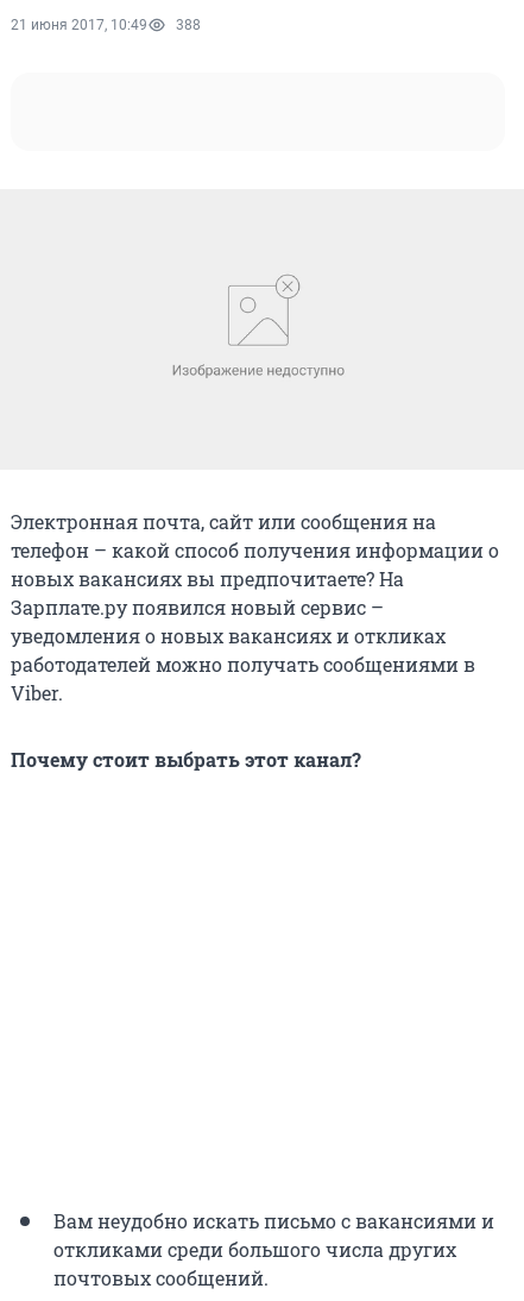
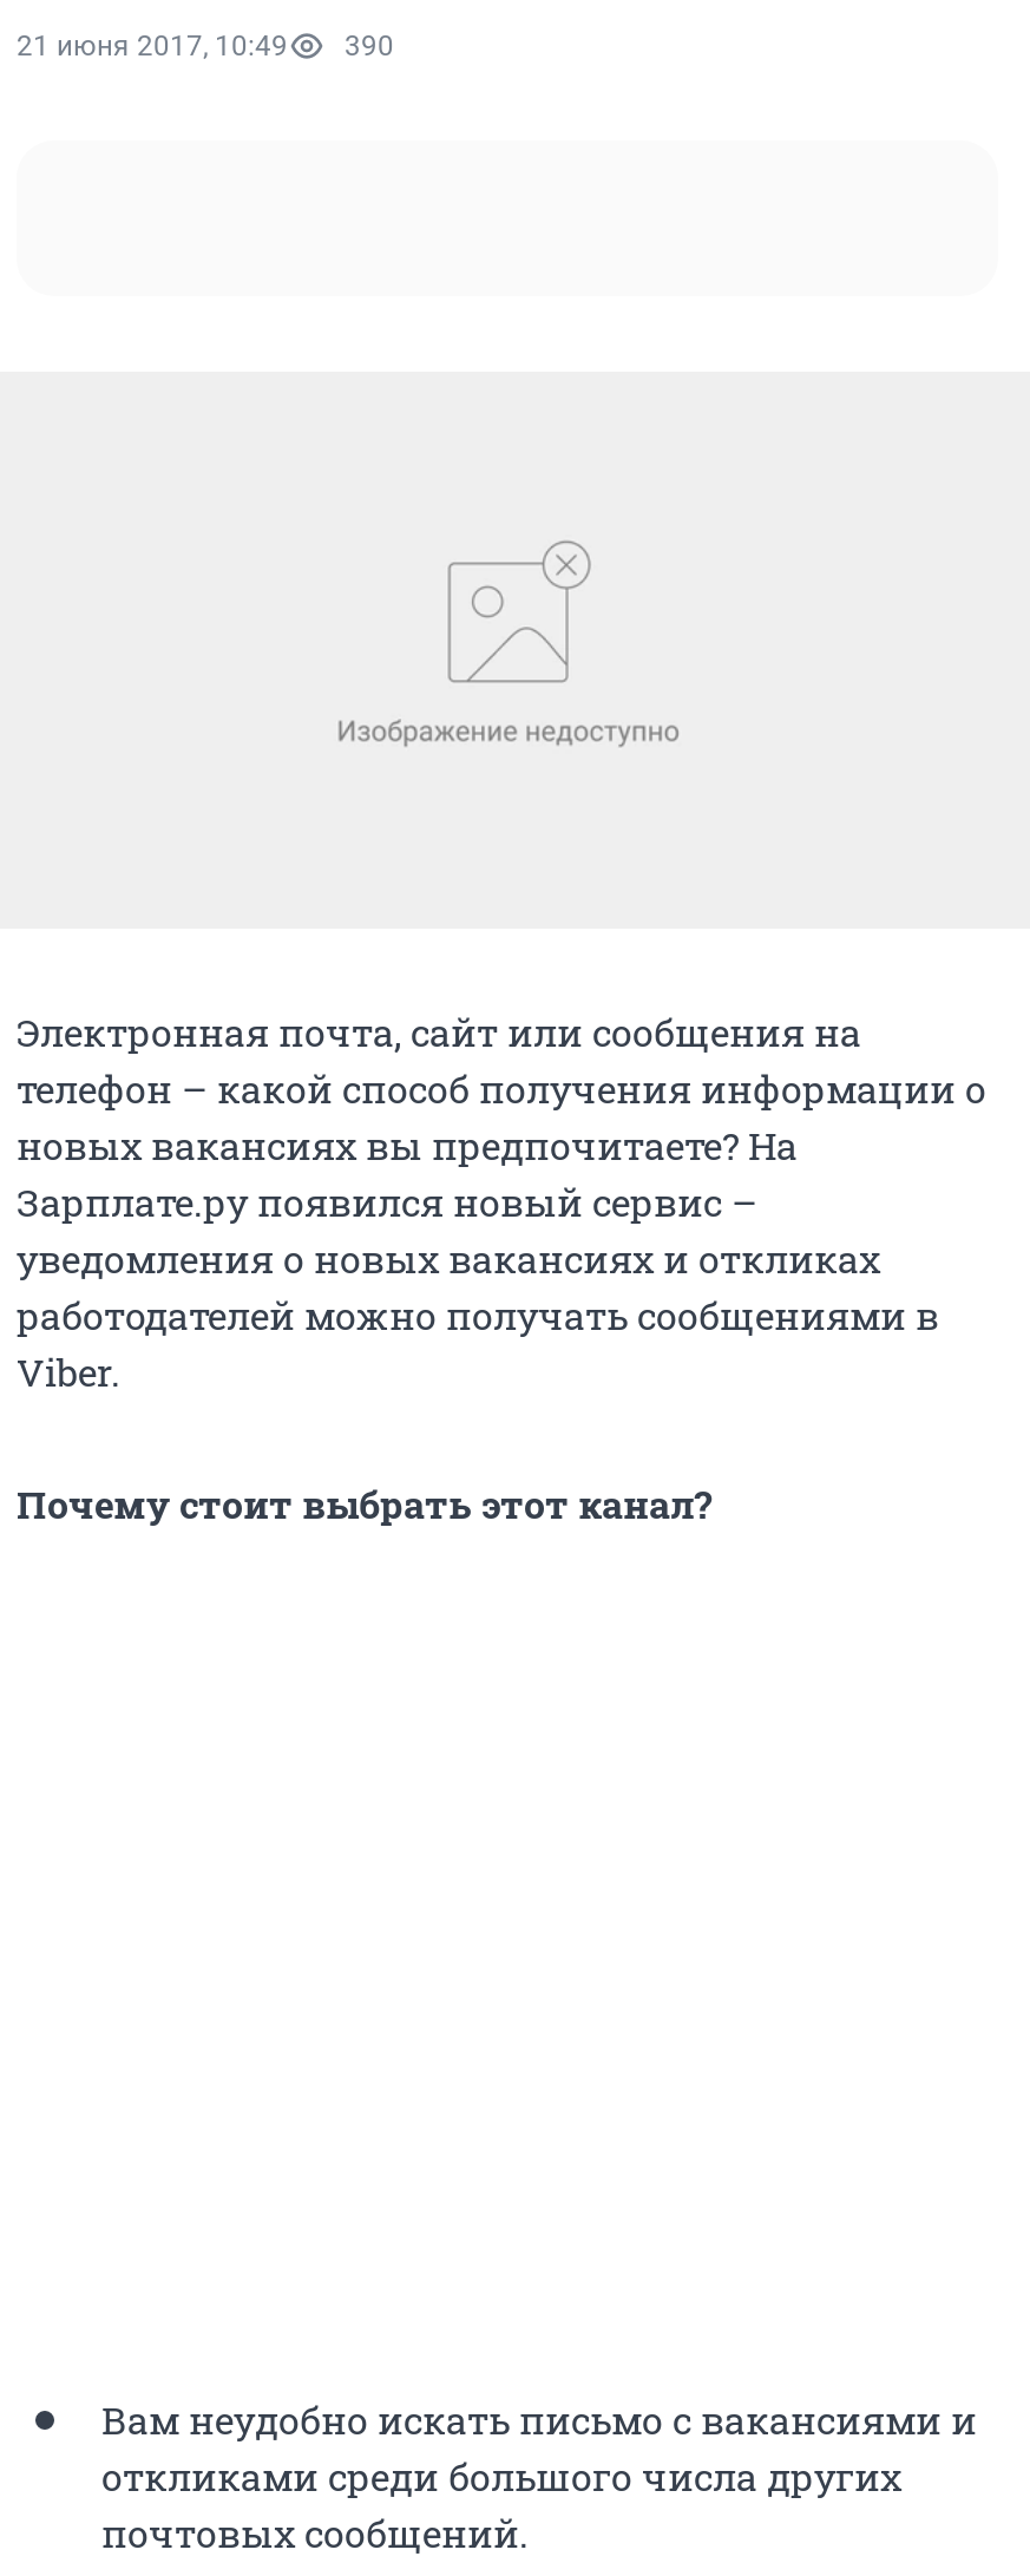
- 21 июня 2017, 10:49 388
+ 21 июня 2017, 10:49 390
